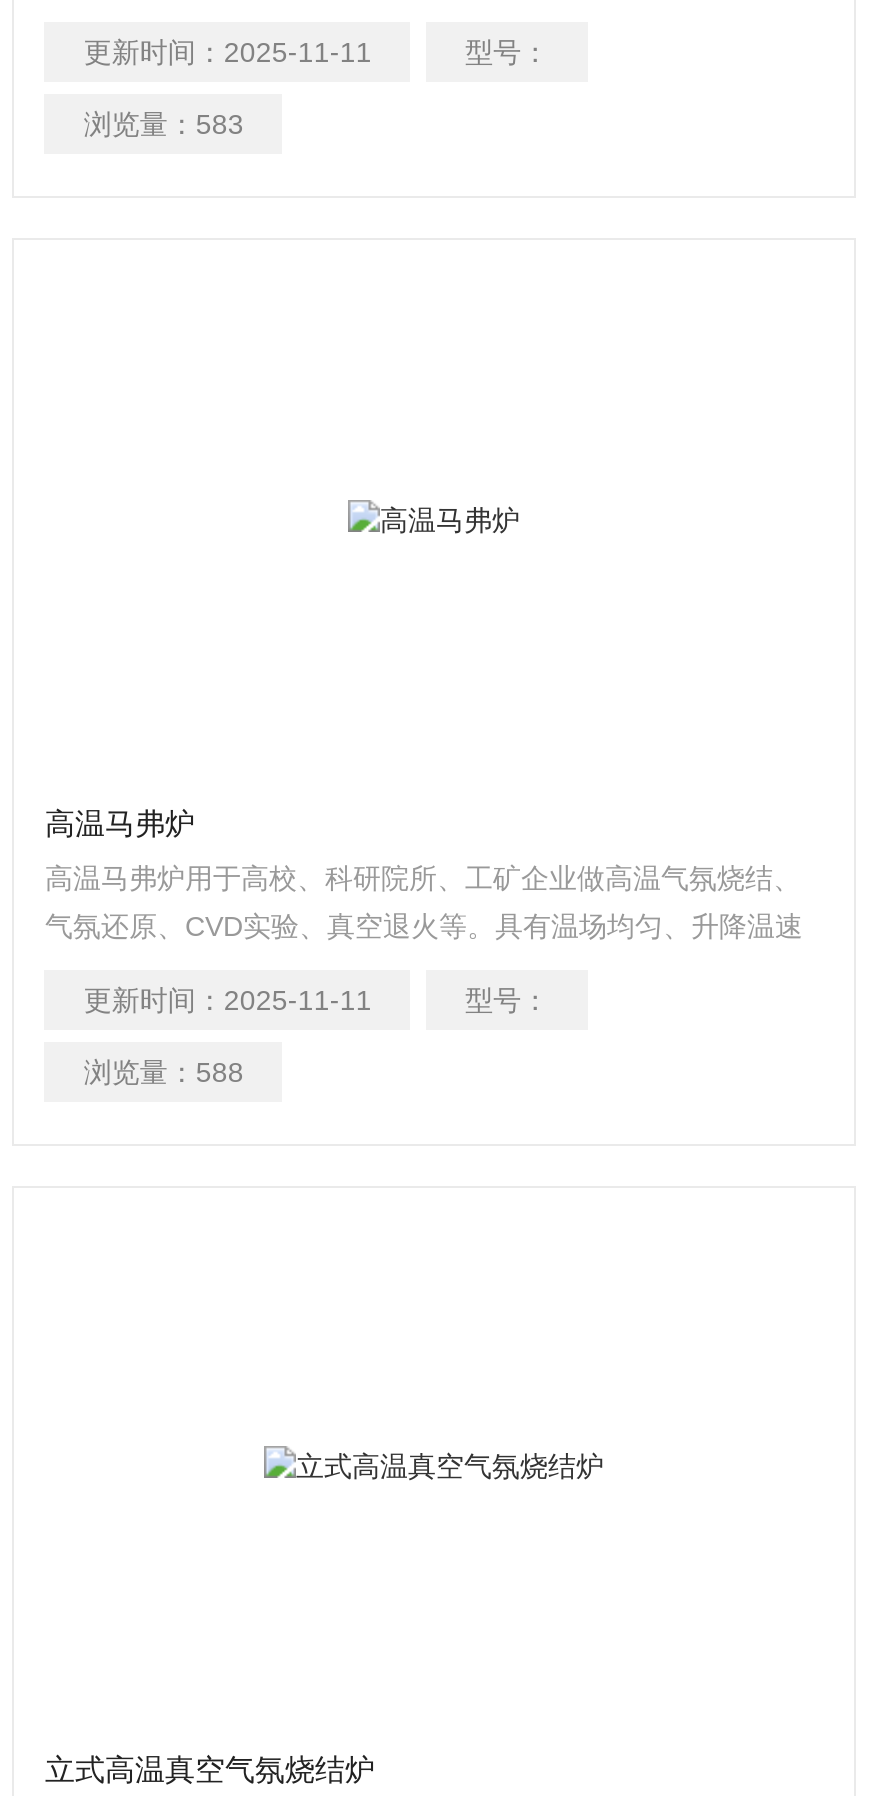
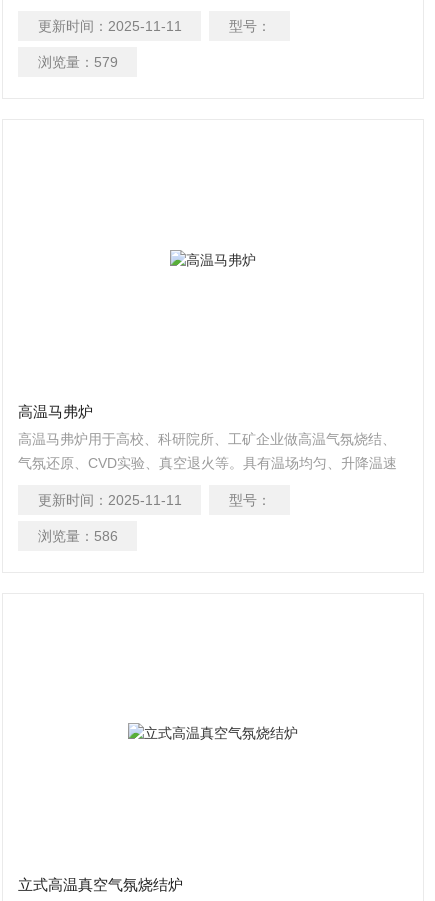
- 浏览量：583
+ 浏览量：579

- 浏览量：588
+ 浏览量：586
